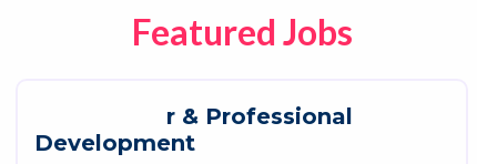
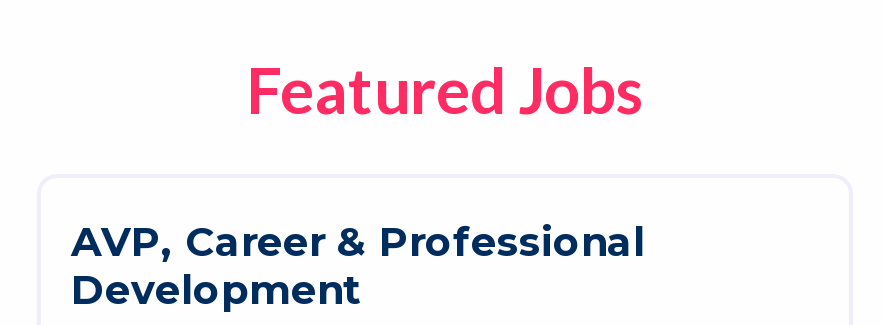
- r & Professional
+ AVP, Career & Professional
